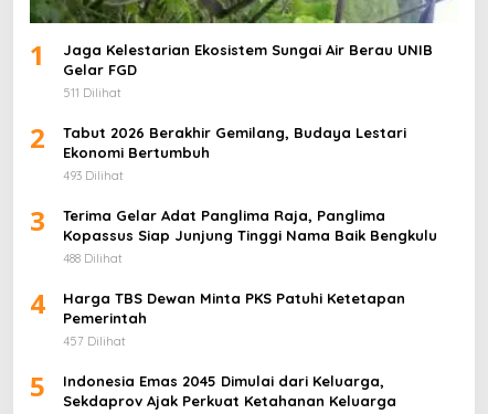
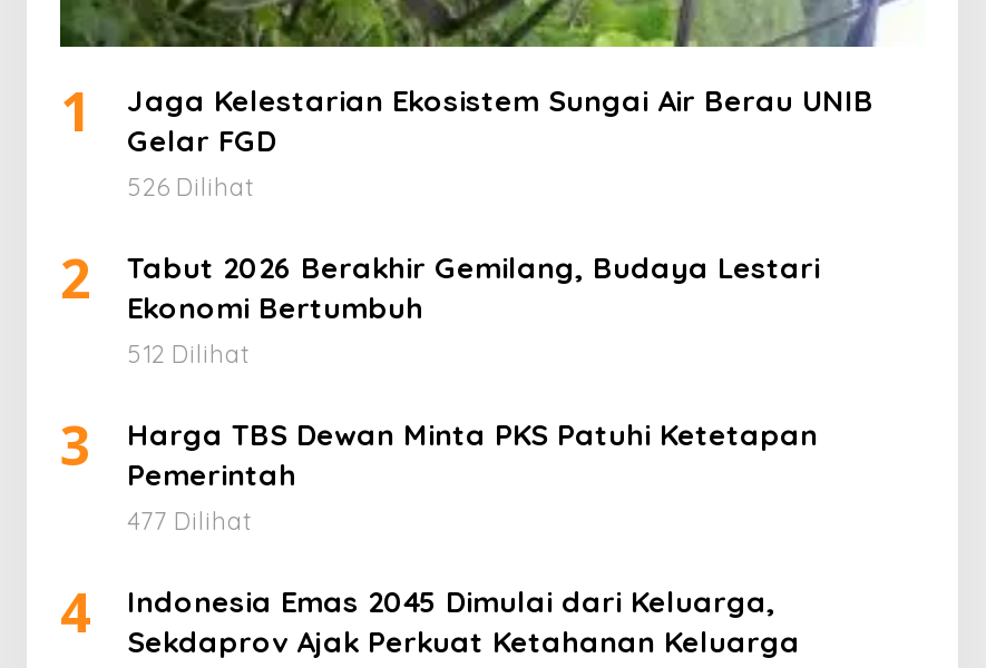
- 511 Dilihat
+ 526 Dilihat

- 493 Dilihat
+ 512 Dilihat

- Terima Gelar Adat Panglima Raja, Panglima
- Kopassus Siap Junjung Tinggi Nama Baik Bengkulu
- 488 Dilihat
- 4

- 457 Dilihat
+ 477 Dilihat

- 5 Indonesia Emas 2045 Dimulai dari Keluarga, Sekdaprov Ajak Perkuat Ketahanan Keluarga
+ 4 Indonesia Emas 2045 Dimulai dari Keluarga, Sekdaprov Ajak Perkuat Ketahanan Keluarga
